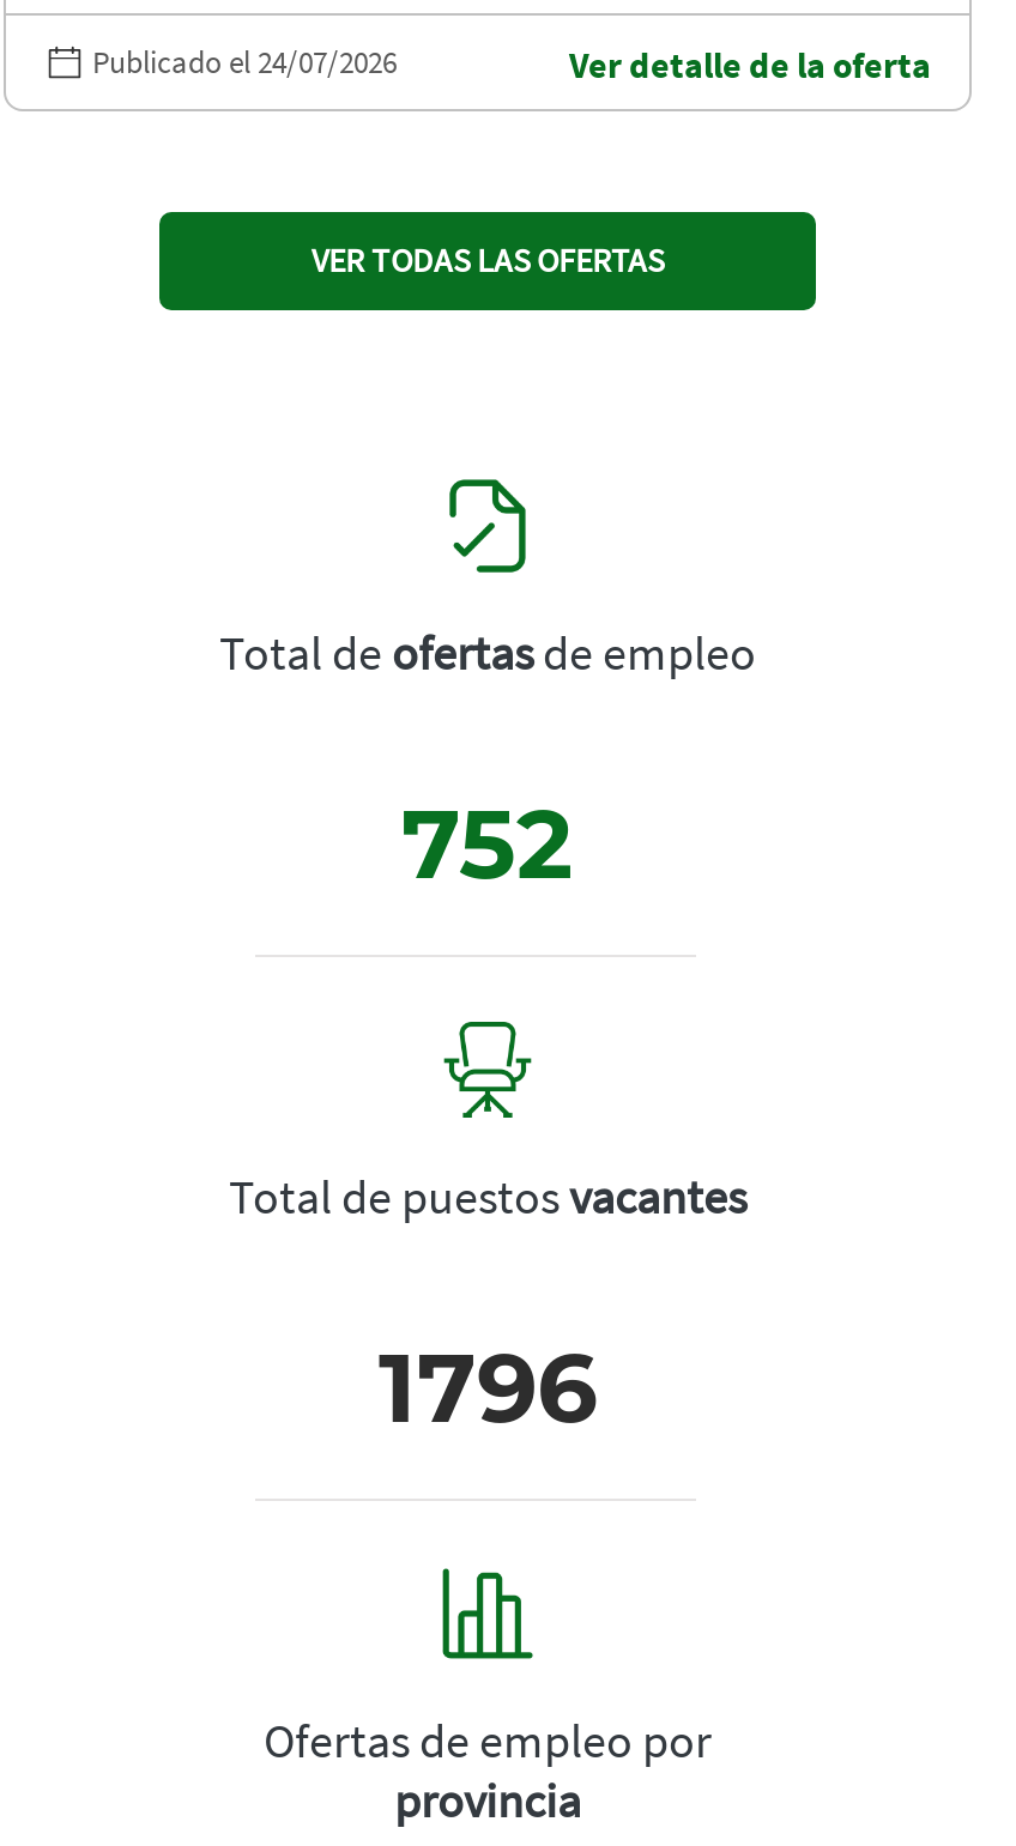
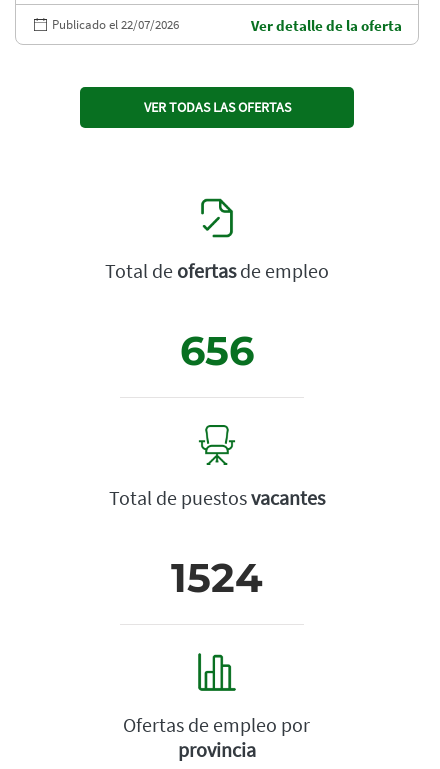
- Publicado el 24/07/2026
+ Publicado el 22/07/2026

- 752
+ 656

- 1796
+ 1524
